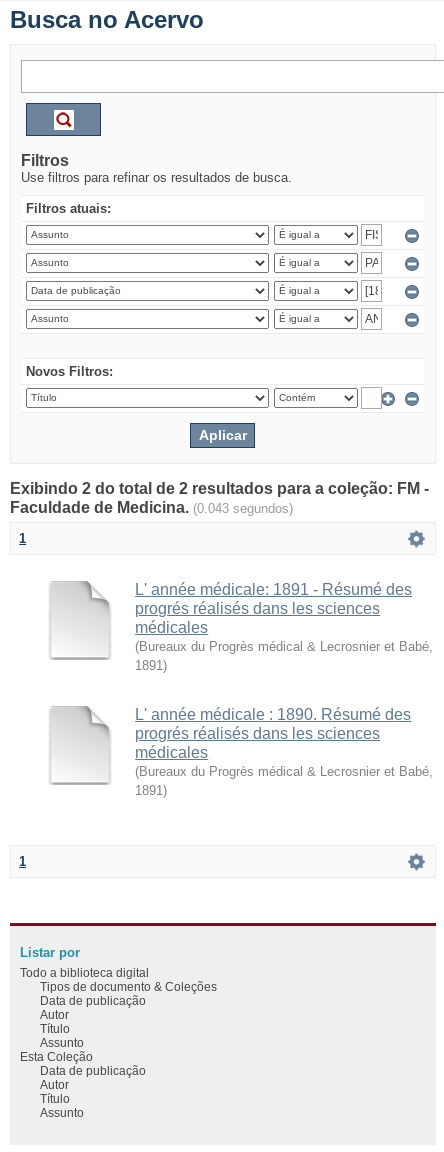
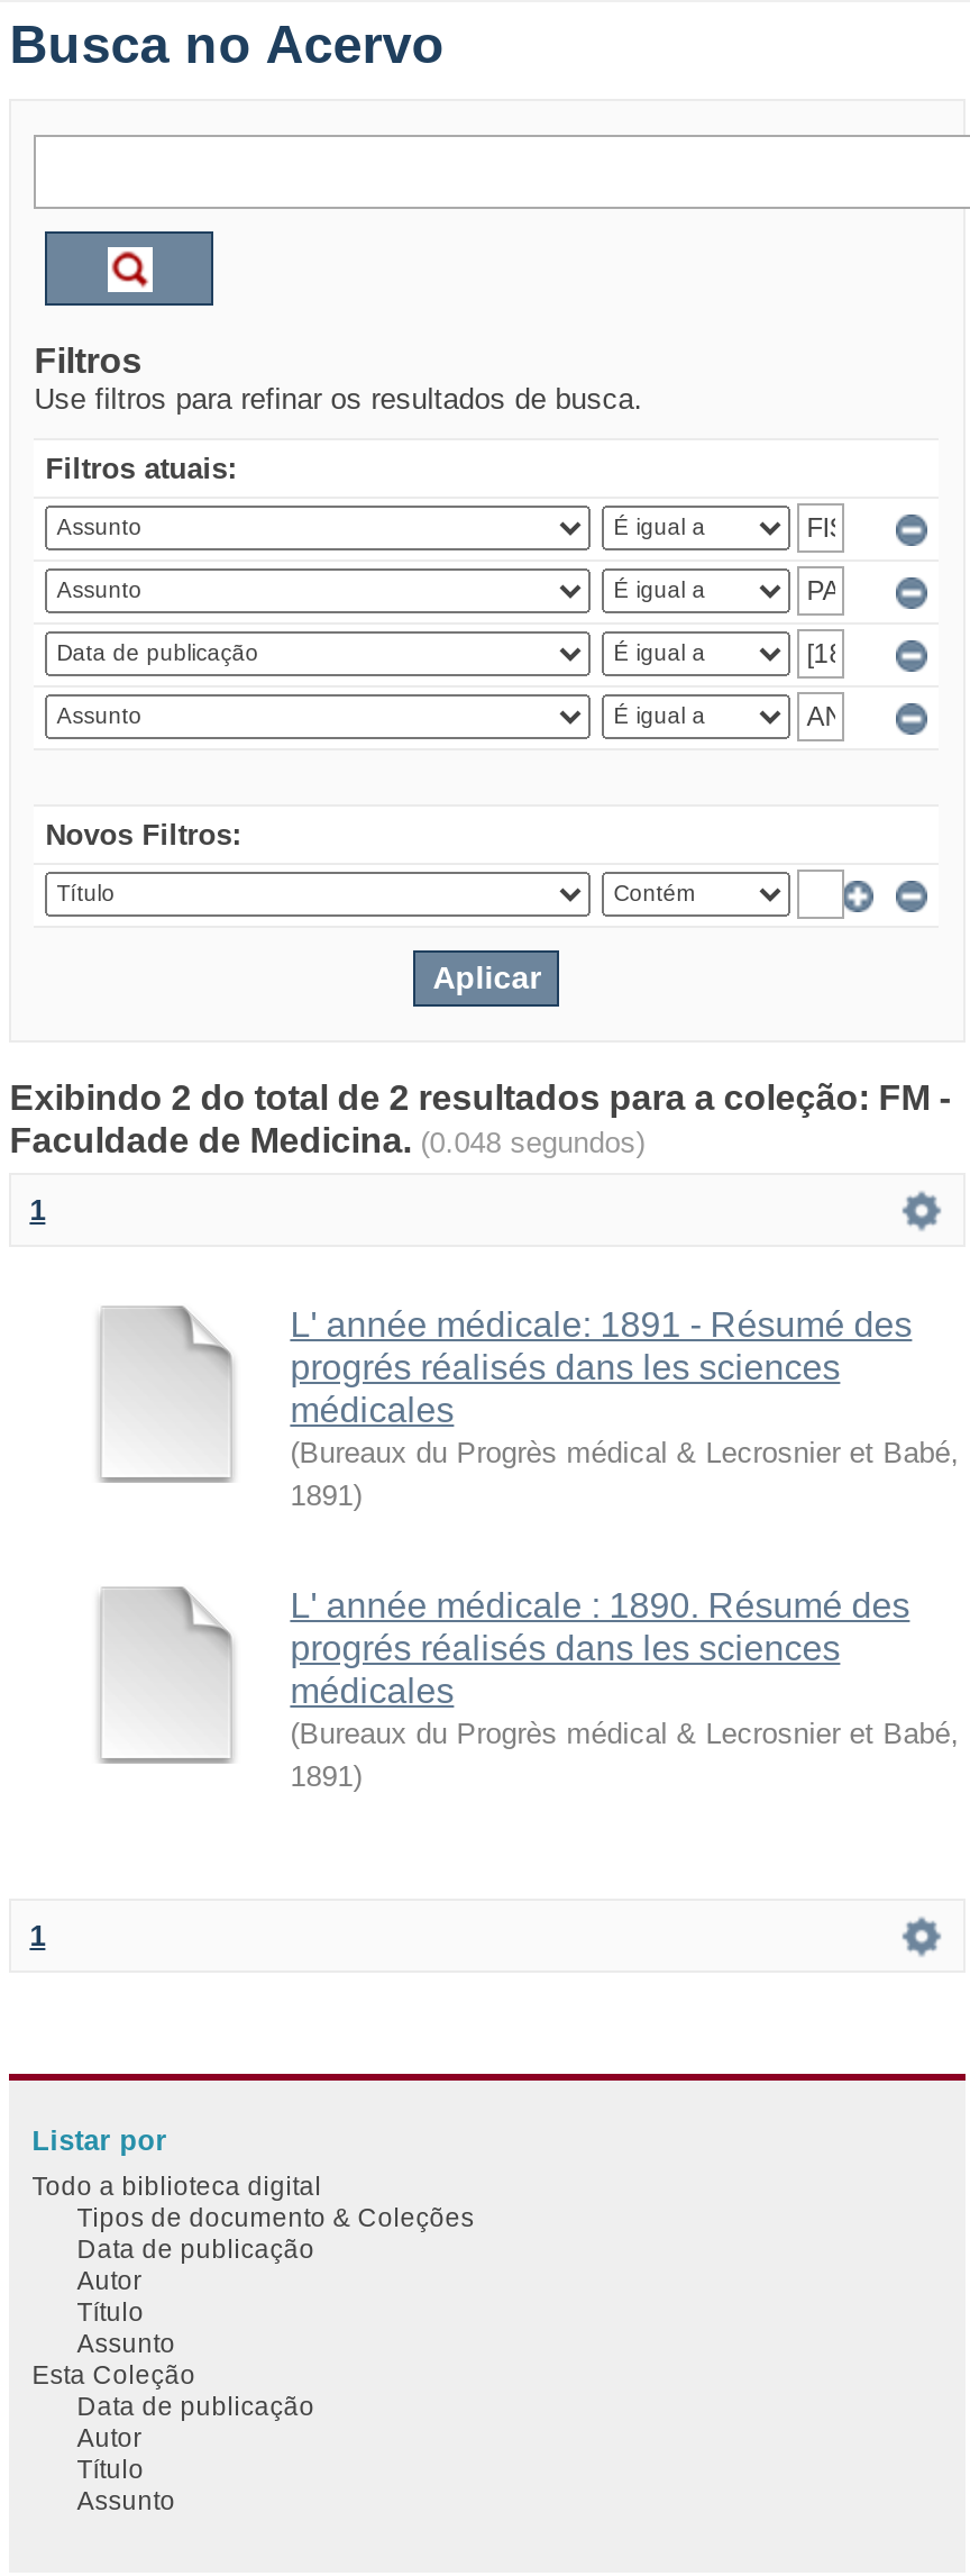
- Faculdade de Medicina. (0.043 segundos)
+ Faculdade de Medicina. (0.048 segundos)
